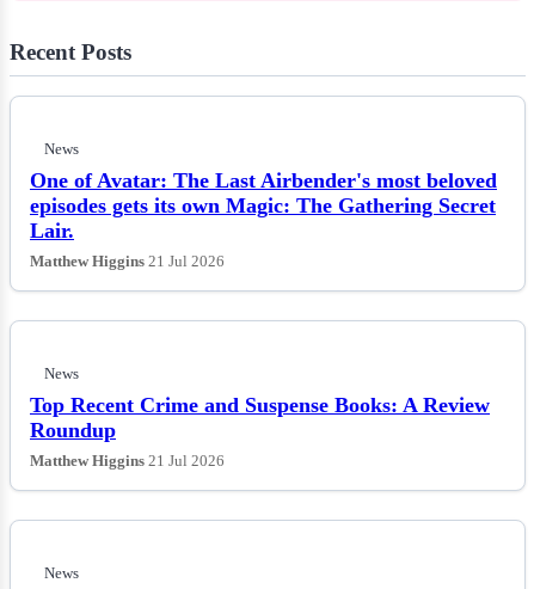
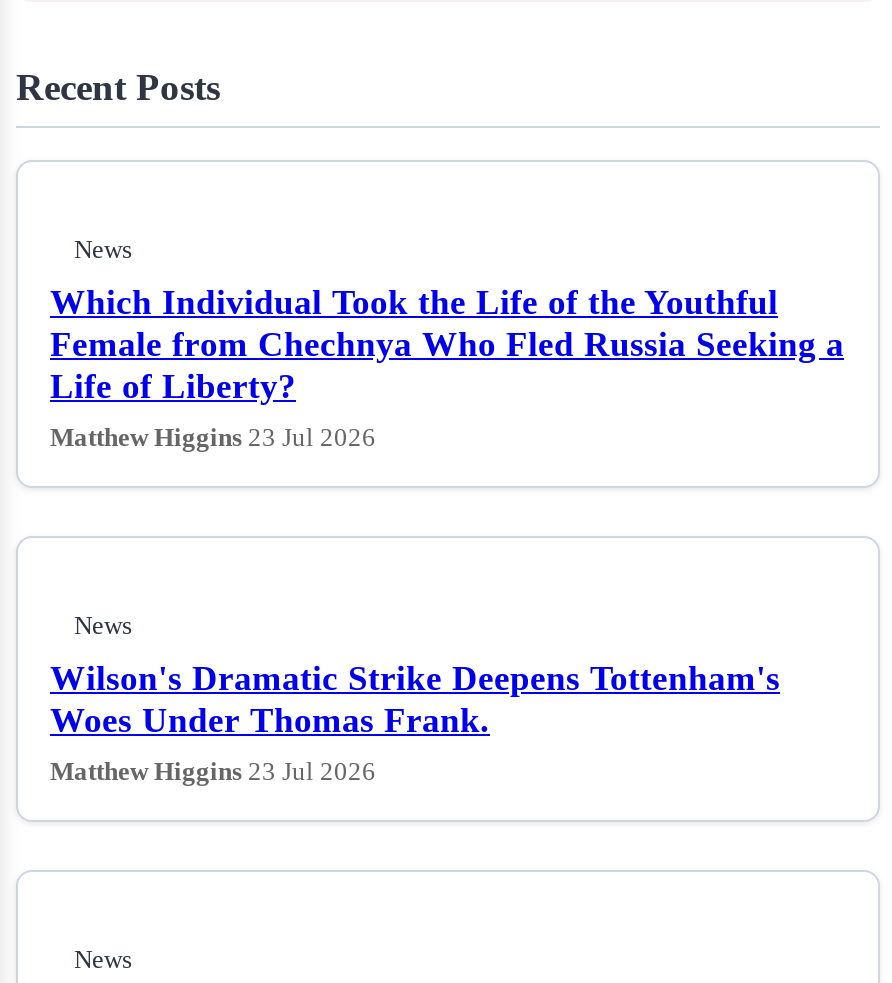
- One of Avatar: The Last Airbender's most beloved
- episodes gets its own Magic: The Gathering Secret
- Lair.
- Matthew Higgins 21 Jul 2026
+ Which Individual Took the Life of the Youthful
+ Female from Chechnya Who Fled Russia Seeking a
+ Life of Liberty?
+ Matthew Higgins 23 Jul 2026

- Top Recent Crime and Suspense Books: A Review
- Roundup
- Matthew Higgins 21 Jul 2026
+ Wilson's Dramatic Strike Deepens Tottenham's
+ Woes Under Thomas Frank.
+ Matthew Higgins 23 Jul 2026
